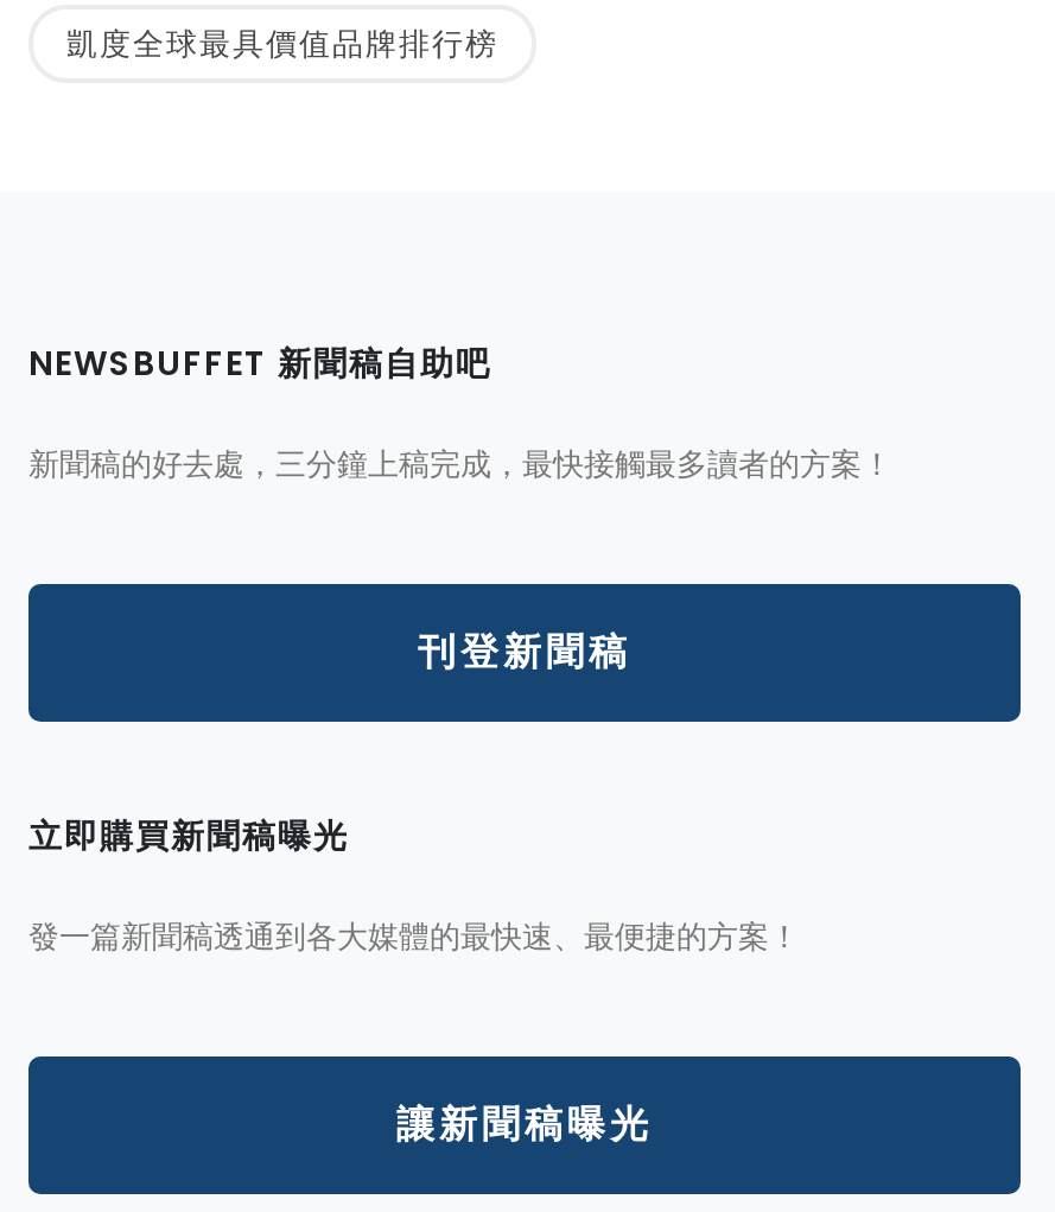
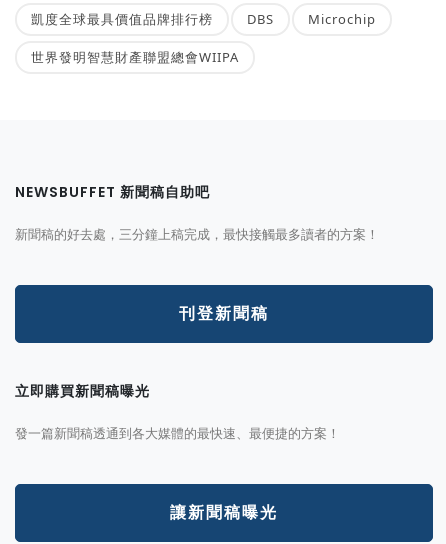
+ DBS
+ Microchip
+ 世界發明智慧財產聯盟總會WIIPA
